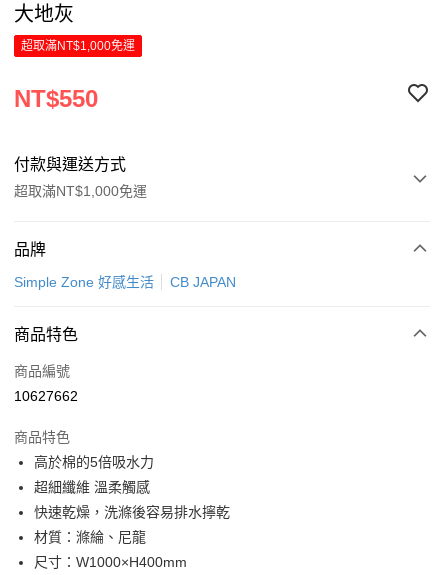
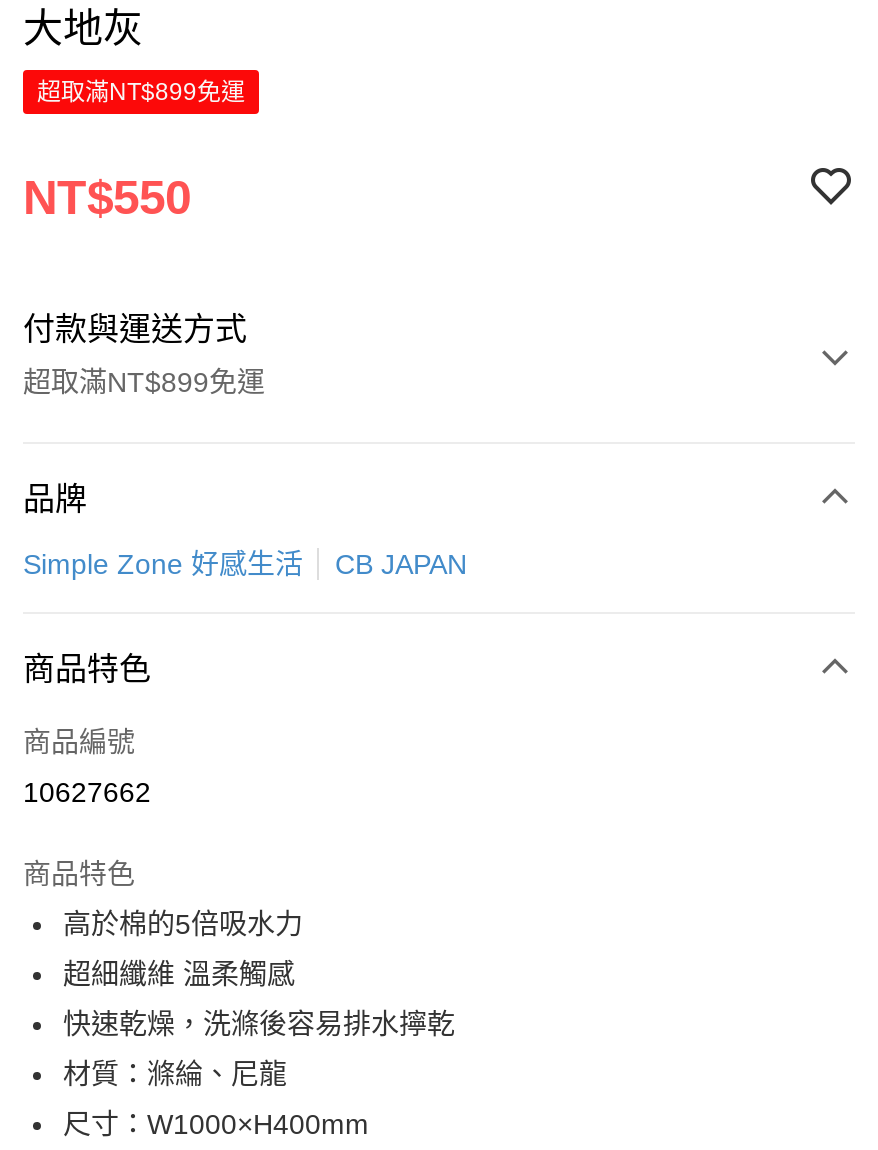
- 超取滿NT$1,000免運
+ 超取滿NT$899免運

- 超取滿NT$1,000免運
+ 超取滿NT$899免運
